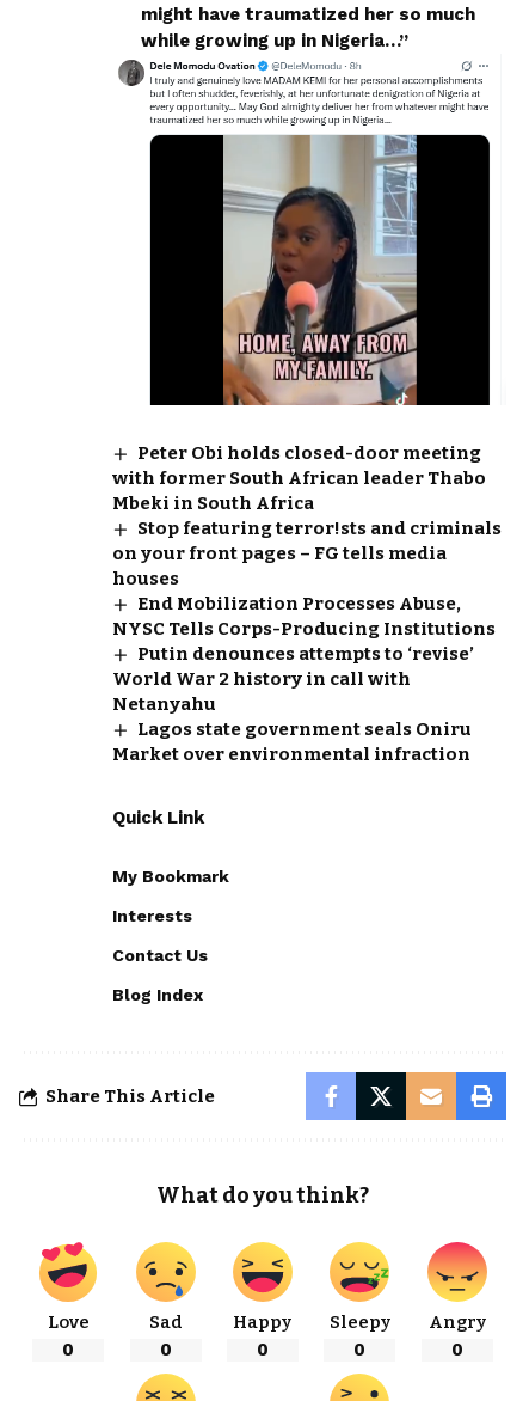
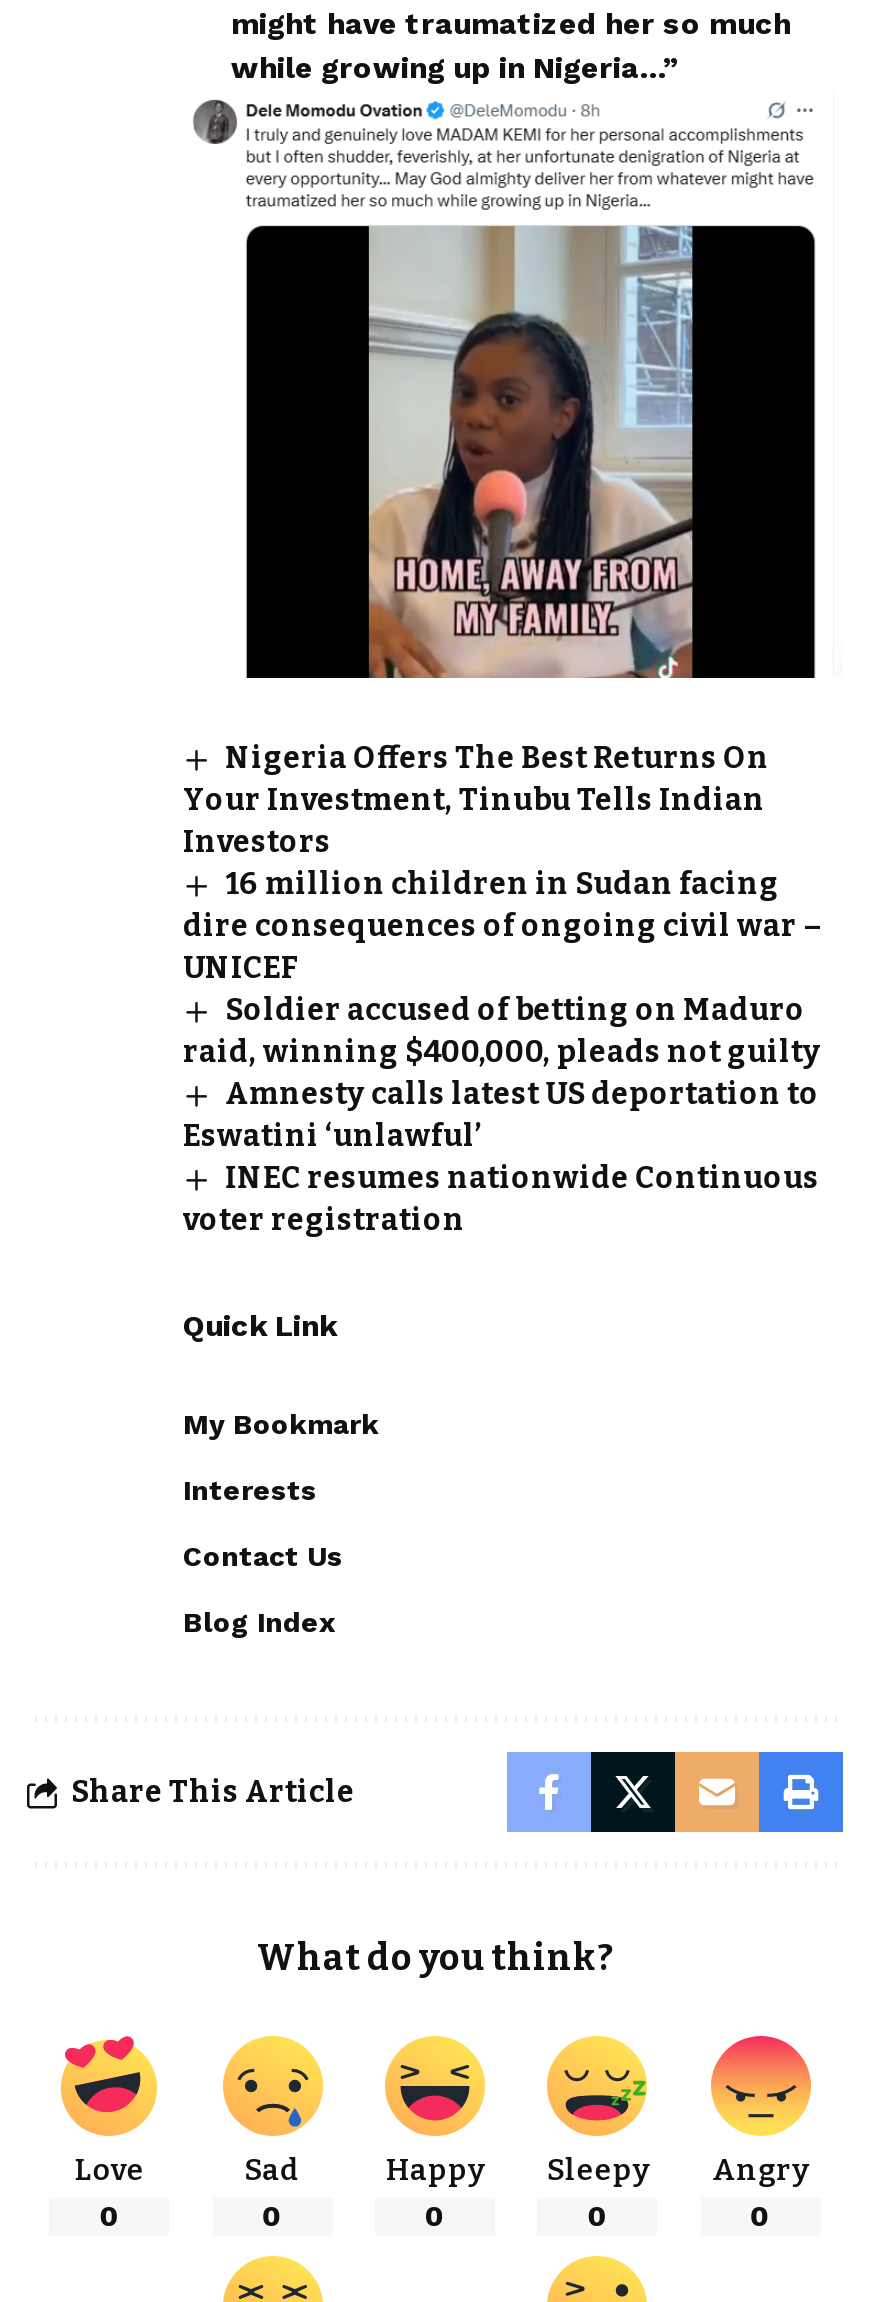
- Peter Obi holds closed-door meeting
- with former South African leader Thabo
- Mbeki in South Africa
- Stop featuring terror!sts and criminals
- on your front pages – FG tells media
- houses
- End Mobilization Processes Abuse,
- NYSC Tells Corps-Producing Institutions
- Putin denounces attempts to ‘revise’
- World War 2 history in call with
- Netanyahu
- Lagos state government seals Oniru
- Market over environmental infraction
+ Nigeria Offers The Best Returns On
+ Your Investment, Tinubu Tells Indian
+ Investors
+ 16 million children in Sudan facing
+ dire consequences of ongoing civil war –
+ UNICEF
+ Soldier accused of betting on Maduro
+ raid, winning $400,000, pleads not guilty
+ Amnesty calls latest US deportation to
+ Eswatini ‘unlawful’
+ INEC resumes nationwide Continuous
+ voter registration
